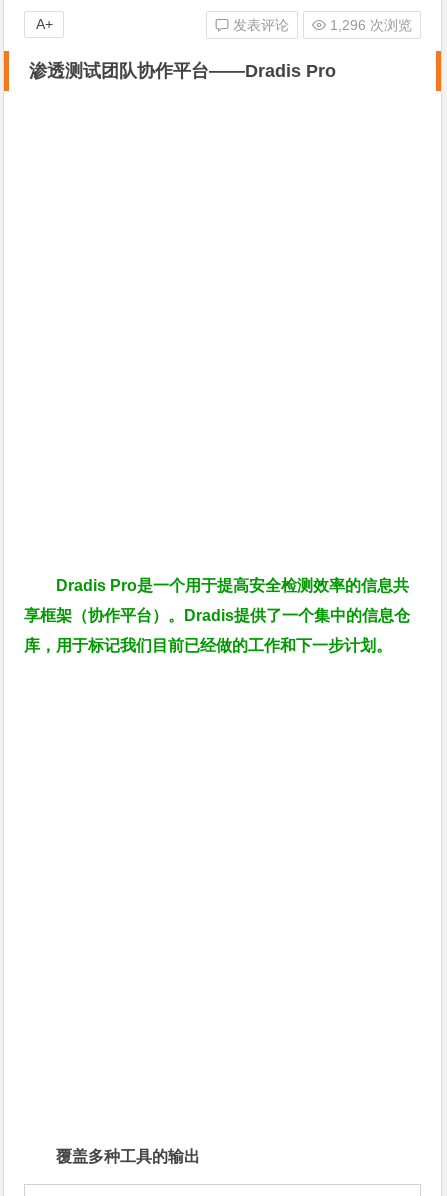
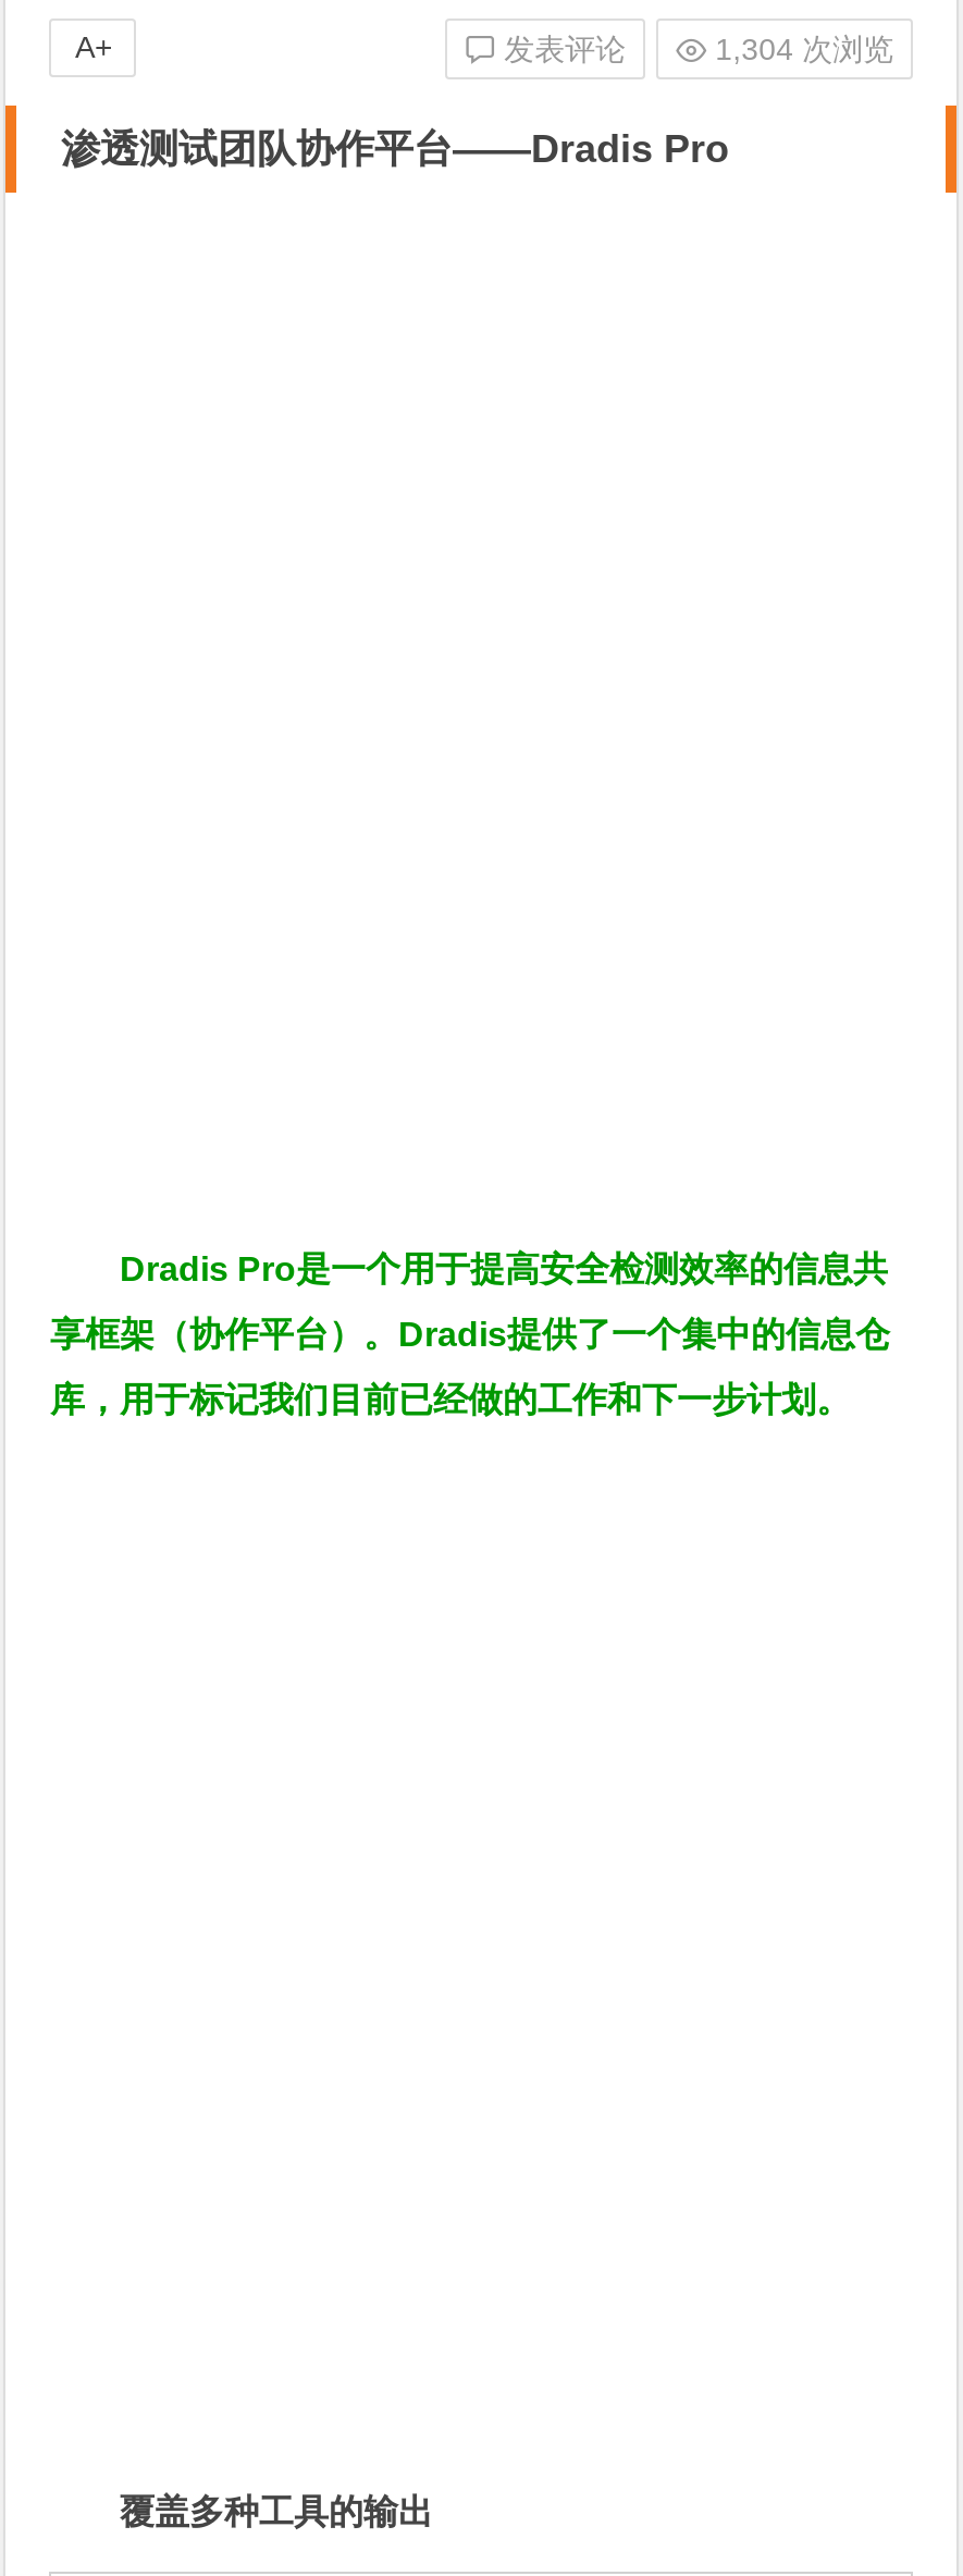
- 1,296 次浏览
+ 1,304 次浏览
